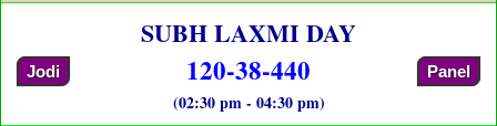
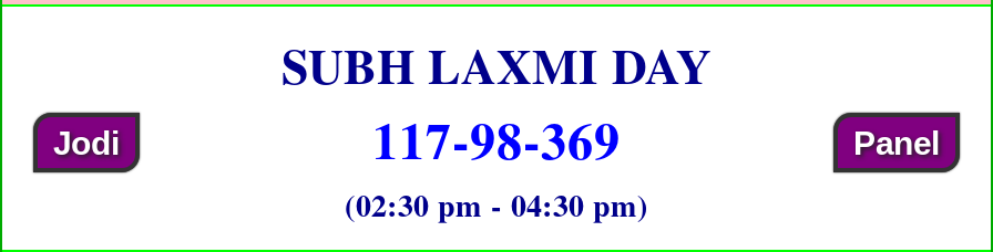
- 120-38-440
+ 117-98-369
